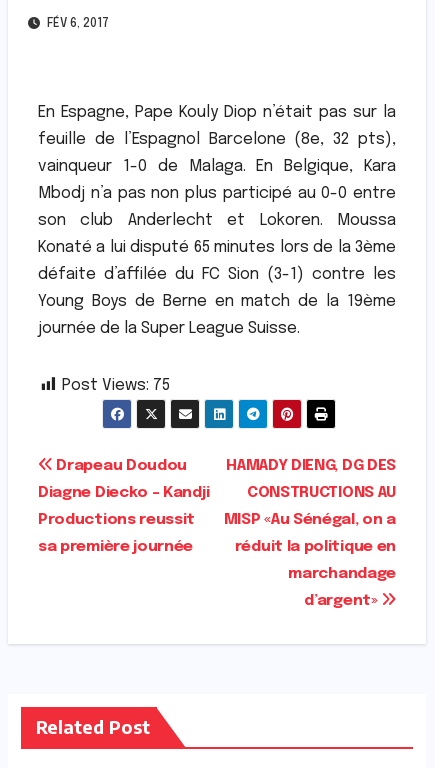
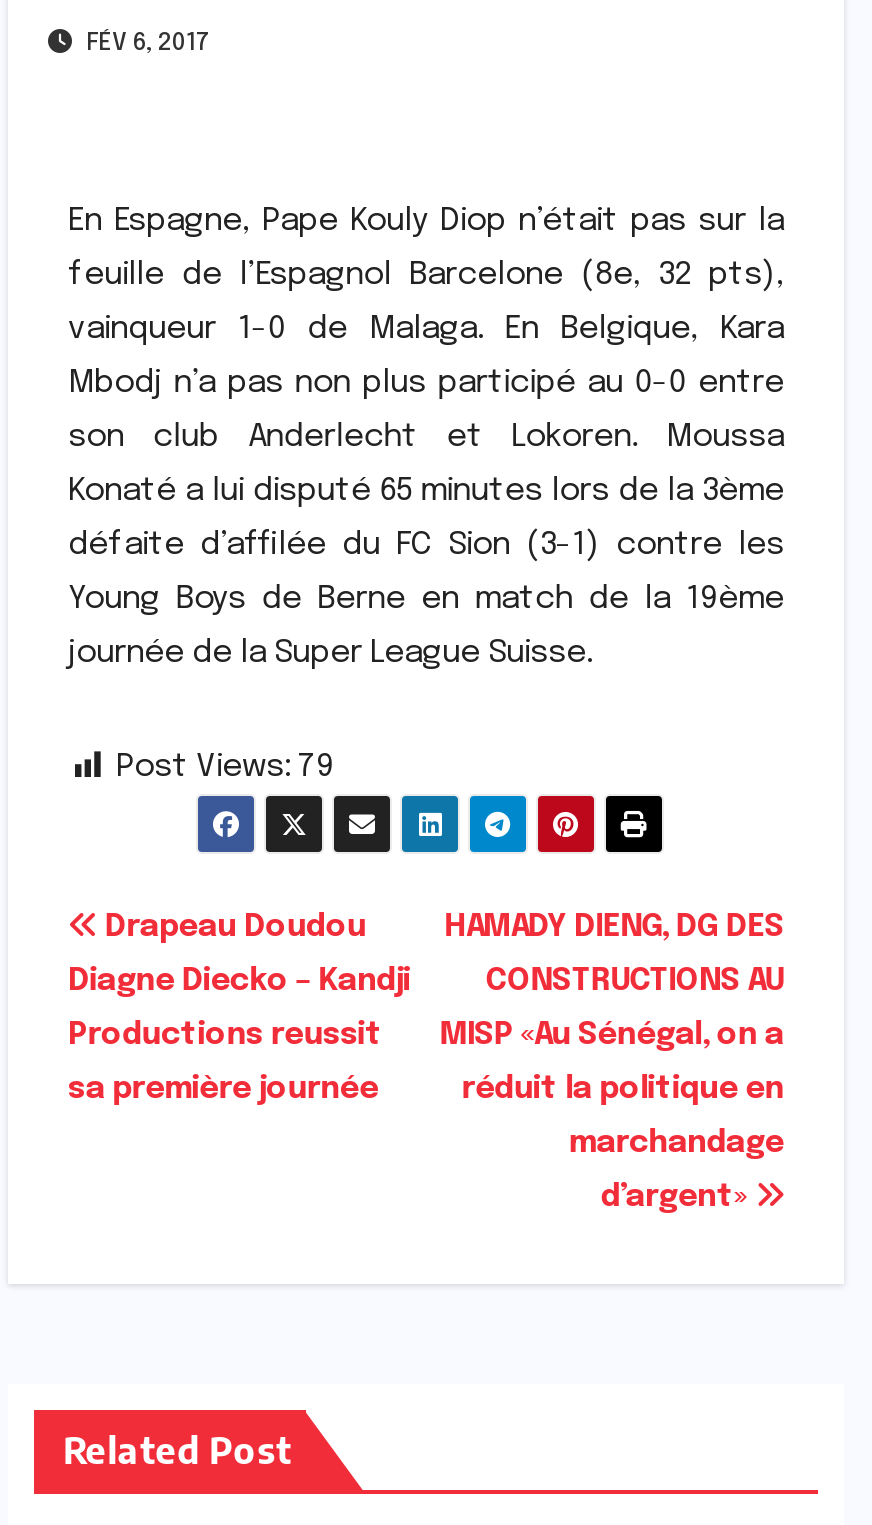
- Post Views: 75
+ Post Views: 79
